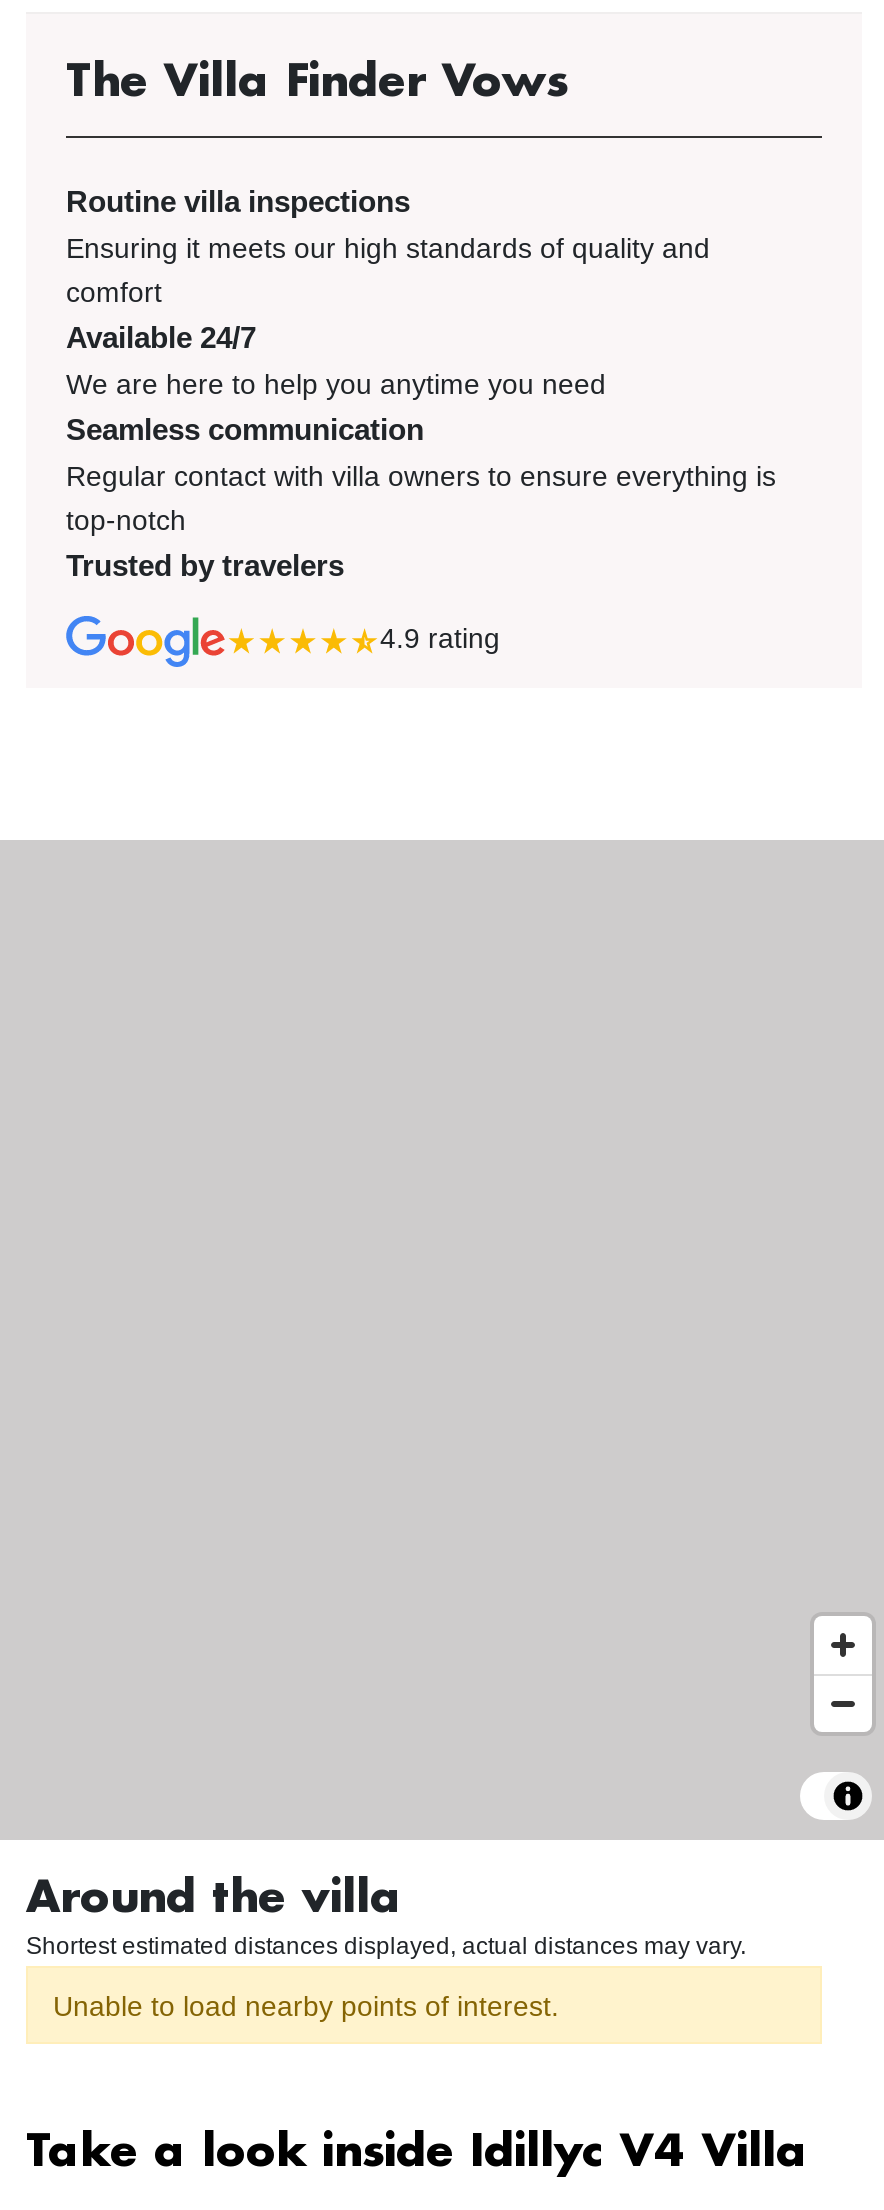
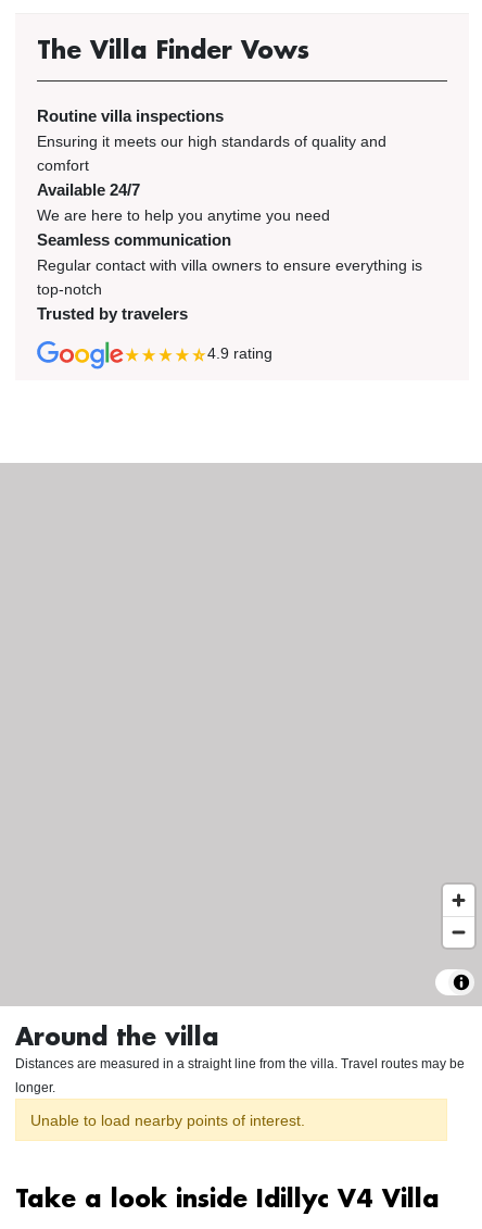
- Shortest estimated distances displayed, actual distances may vary.
+ Distances are measured in a straight line from the villa. Travel routes may be
+ longer.
